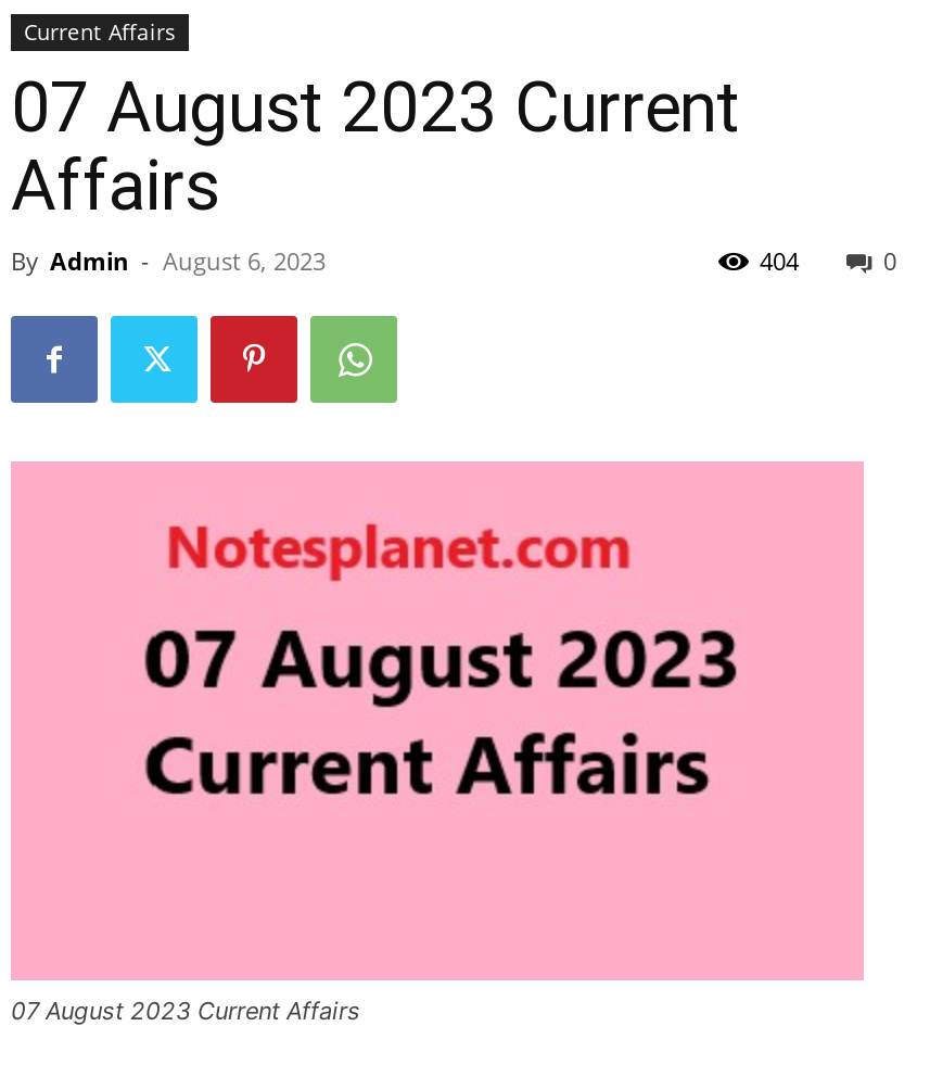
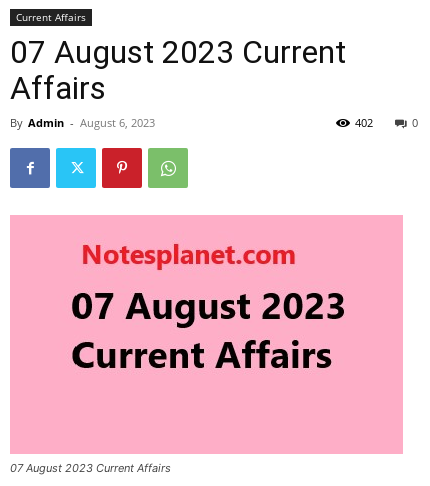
- 404
+ 402
